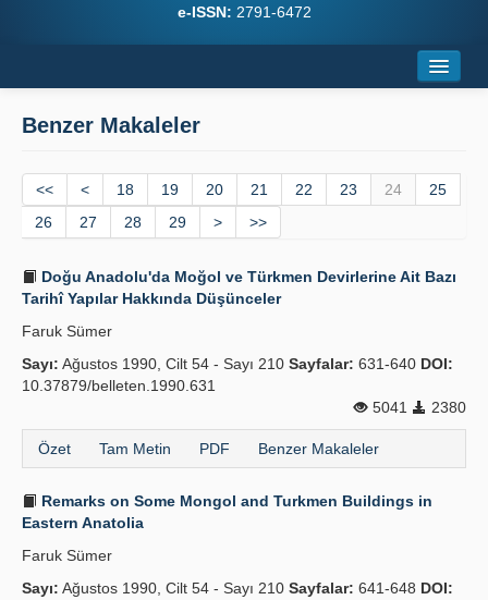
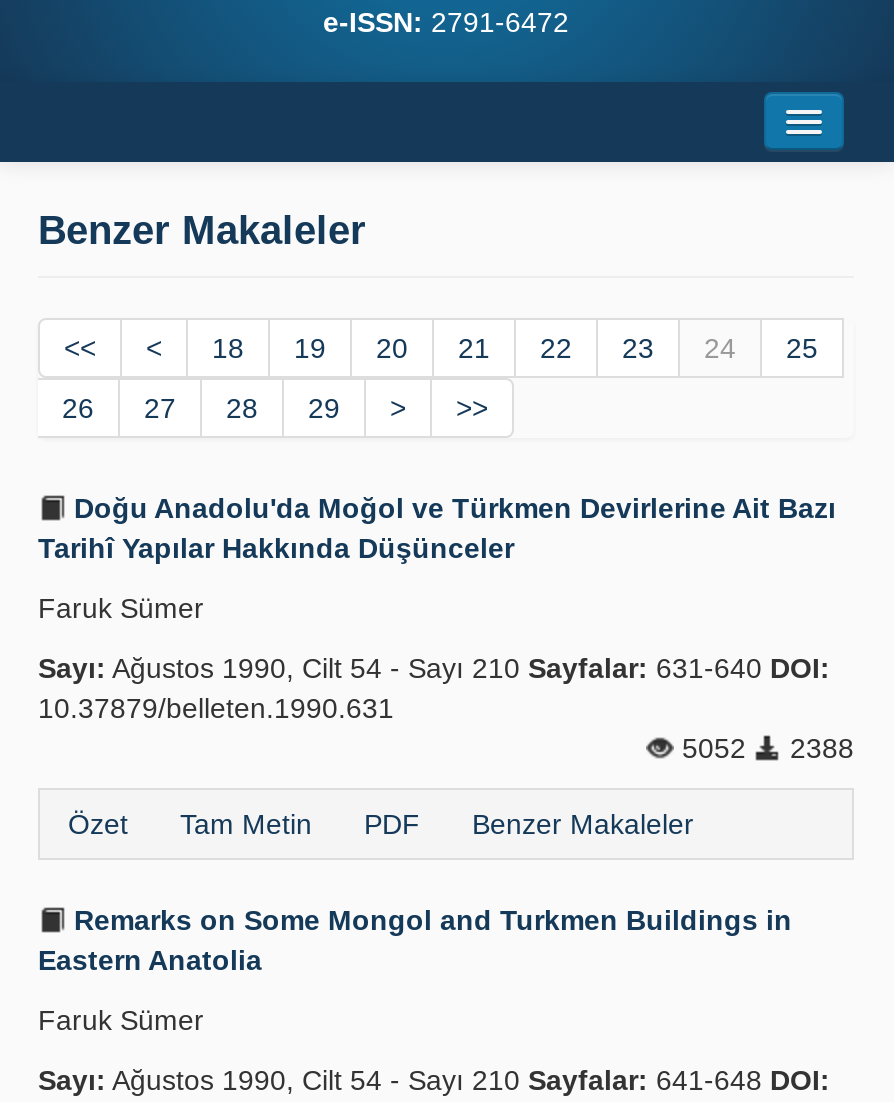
- 5041
+ 5052

- 2380
+ 2388
